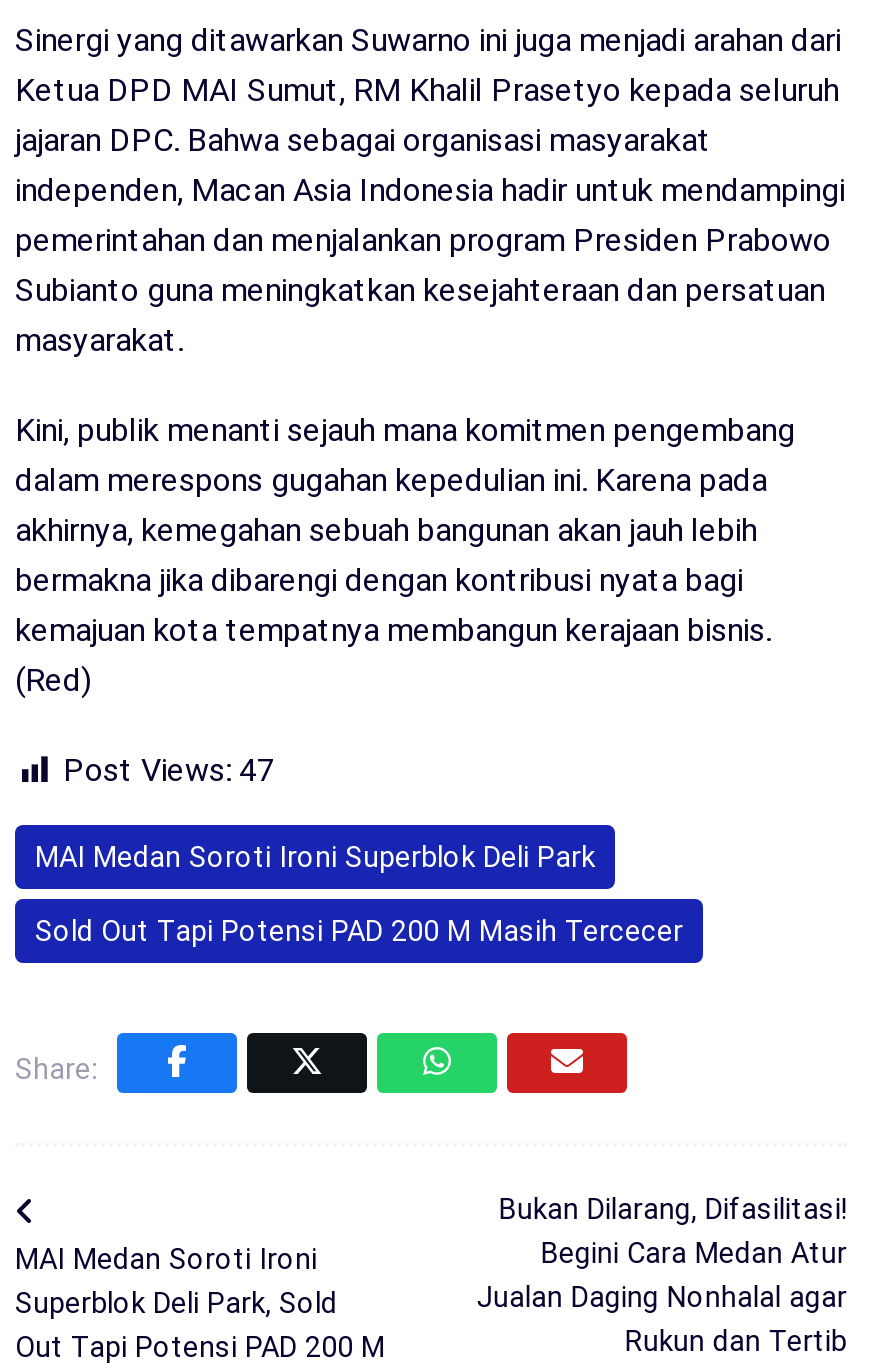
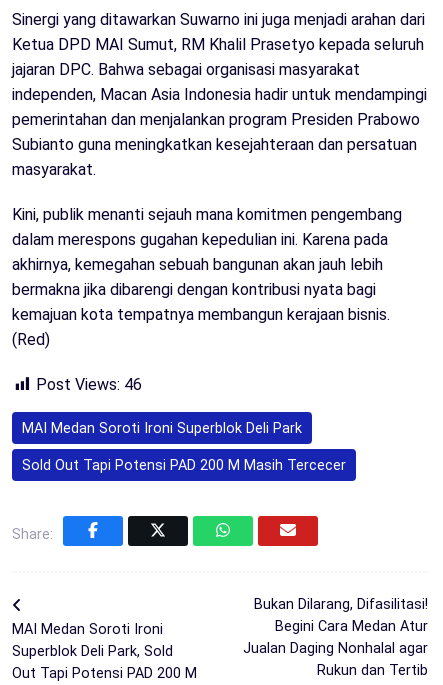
- Post Views: 47
+ Post Views: 46
